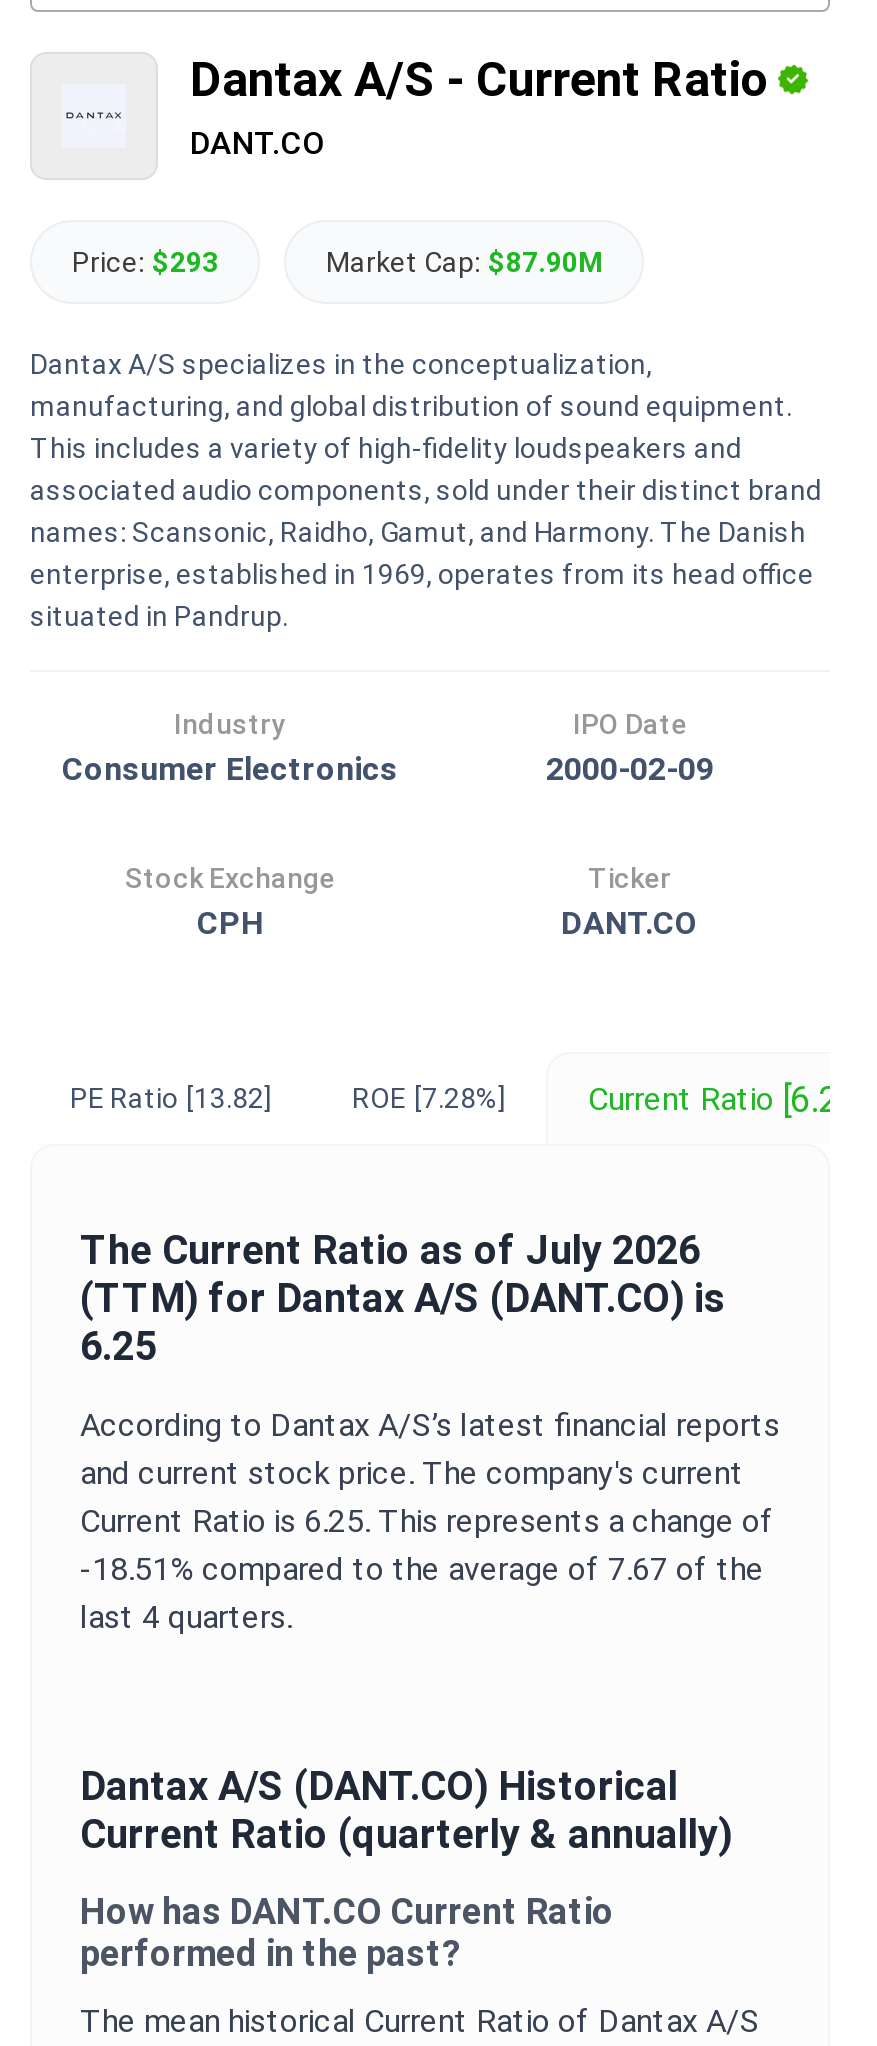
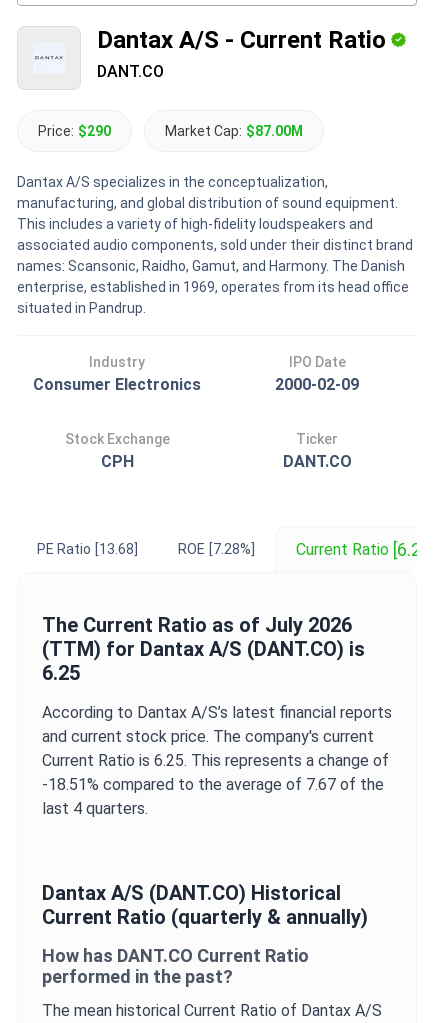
- Price: $293
+ Price: $290

- Market Cap: $87.90M
+ Market Cap: $87.00M

- PE Ratio [13.82]
+ PE Ratio [13.68]
